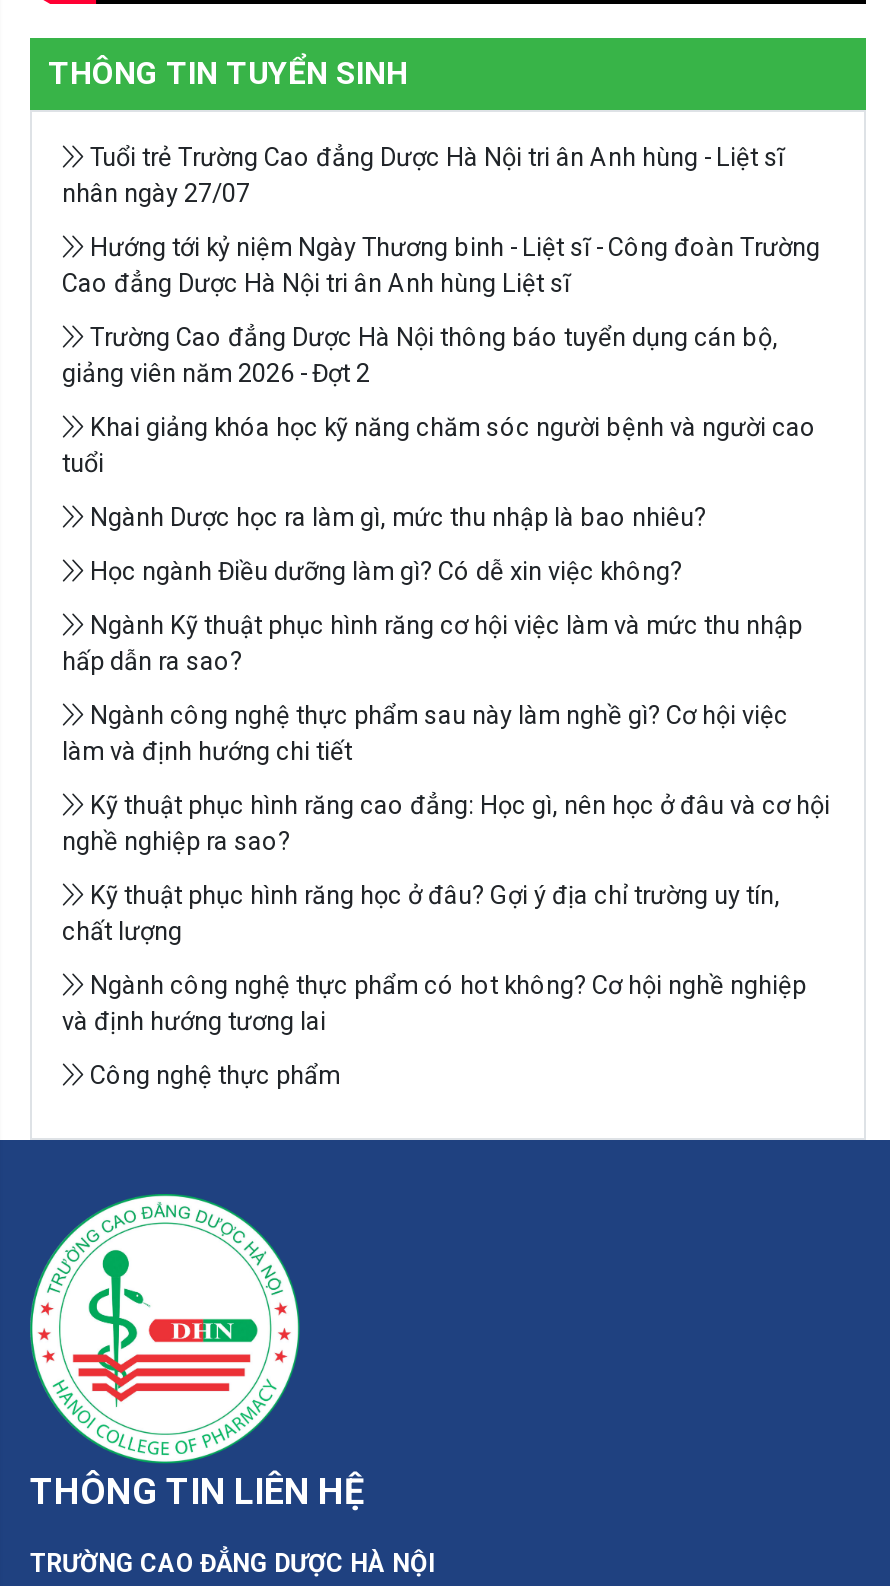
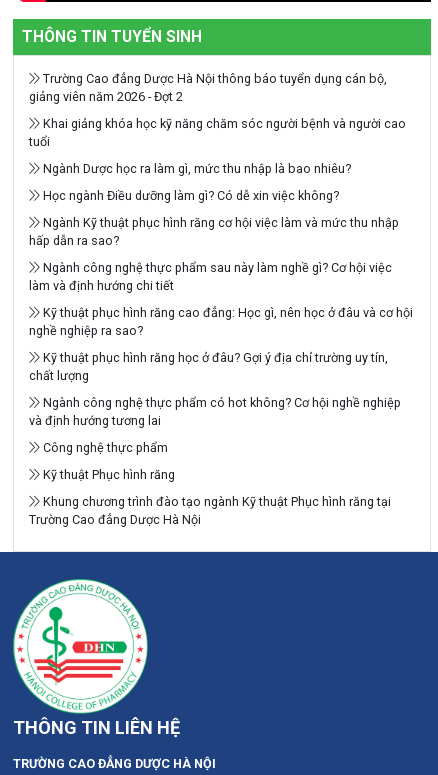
- Tuổi trẻ Trường Cao đẳng Dược Hà Nội tri ân Anh hùng - Liệt sĩ
- nhân ngày 27/07
- Hướng tới kỷ niệm Ngày Thương binh - Liệt sĩ - Công đoàn Trường
- Cao đẳng Dược Hà Nội tri ân Anh hùng Liệt sĩ

moved up: Trường Cao đẳng Dược Hà Nội thông báo tuyển dụng cán bộ, | giảng viên năm 2026 - Đợt 2 | Khai giảng khóa học kỹ năng chăm sóc người bệnh và người cao | ... | và định hướng tương lai | Công nghệ thực phẩm

+ Kỹ thuật Phục hình răng
+ Khung chương trình đào tạo ngành Kỹ thuật Phục hình răng tại
+ Trường Cao đẳng Dược Hà Nội
